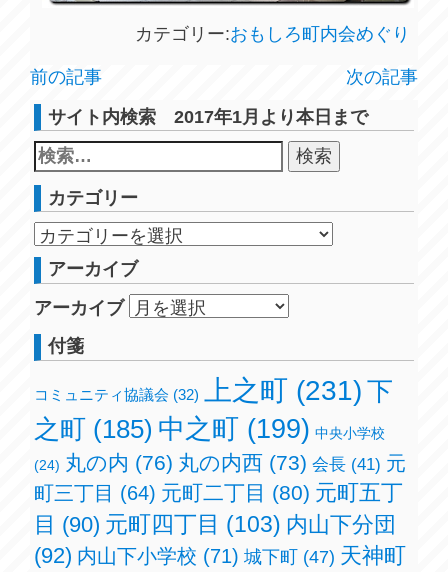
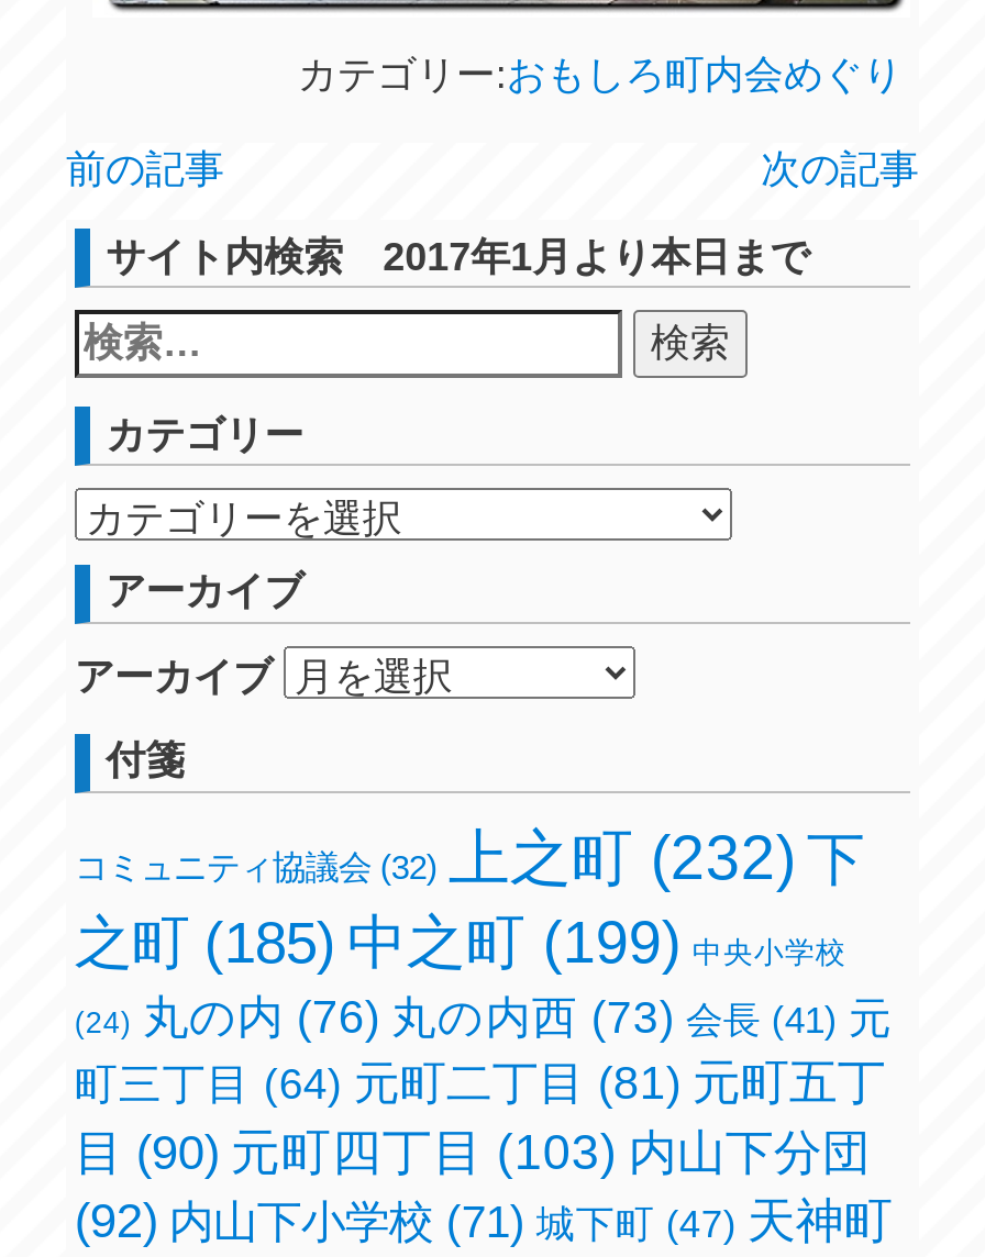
- コミュニティ協議会(32) 上之町(231) 下
+ コミュニティ協議会(32) 上之町(232) 下

- 町三丁目(64) 元町二丁目(80) 元町五丁
+ 町三丁目(64) 元町二丁目(81) 元町五丁
